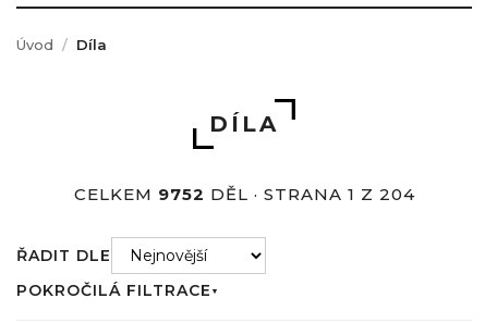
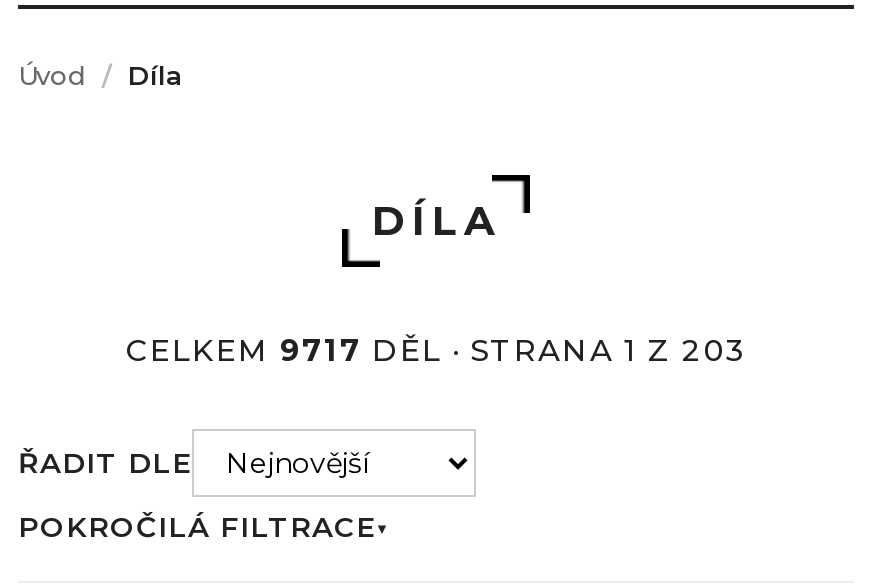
- CELKEM 9752 DĚL · STRANA 1 Z 204
+ CELKEM 9717 DĚL · STRANA 1 Z 203
